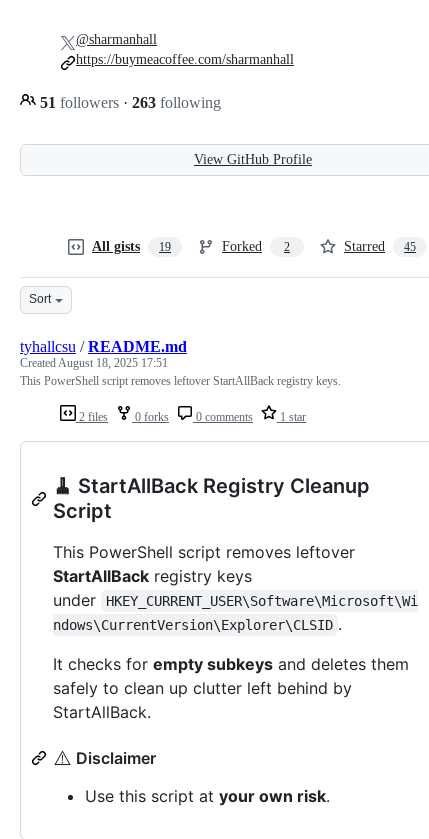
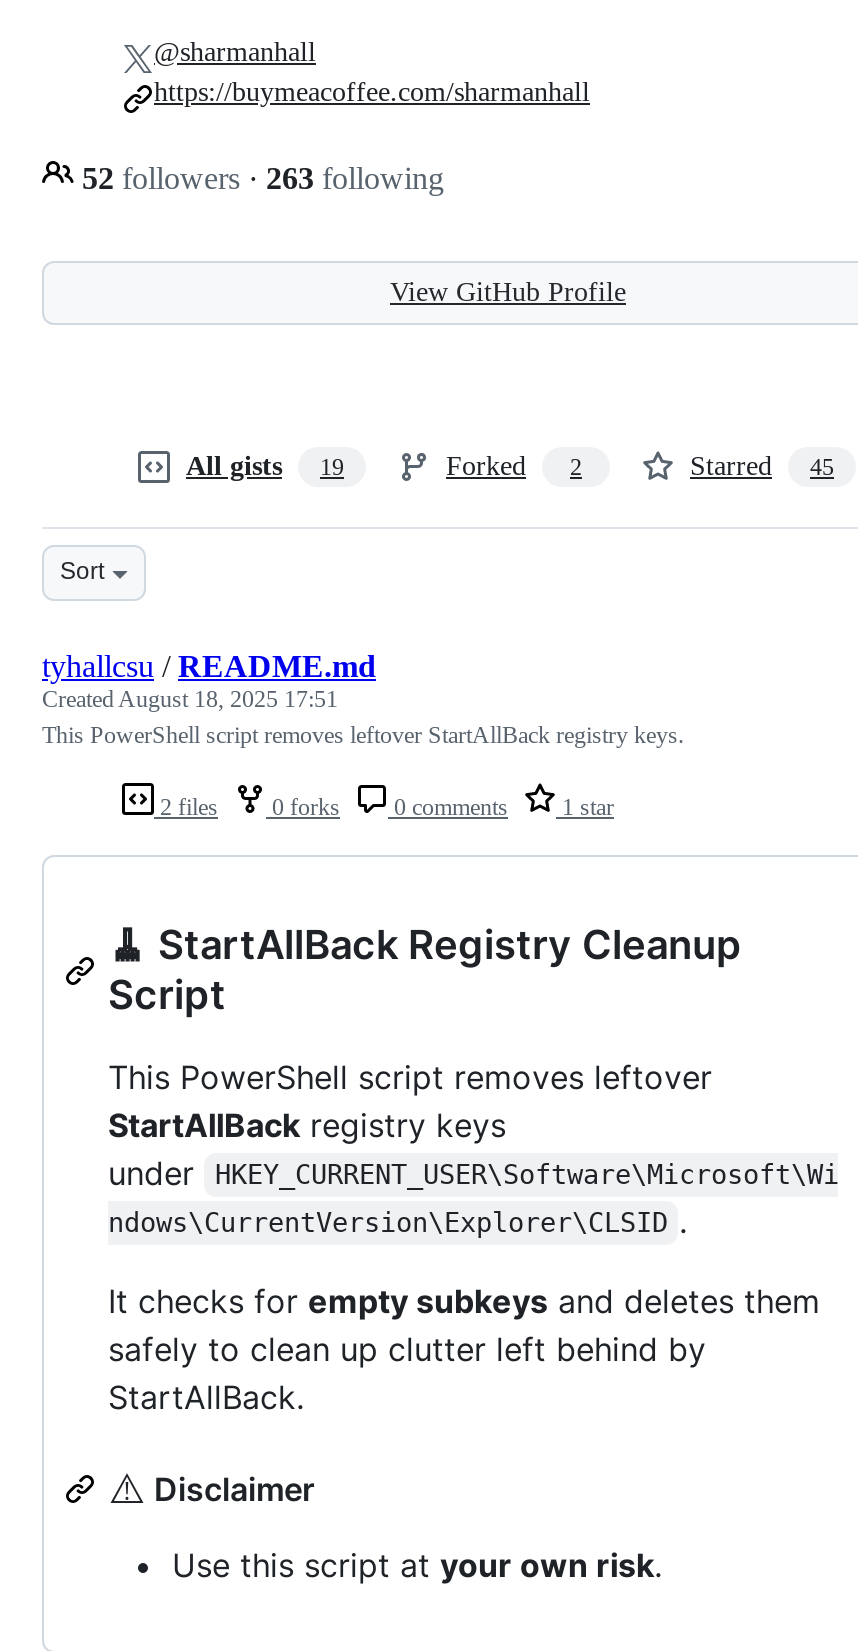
- 51 followers · 263 following
+ 52 followers · 263 following
